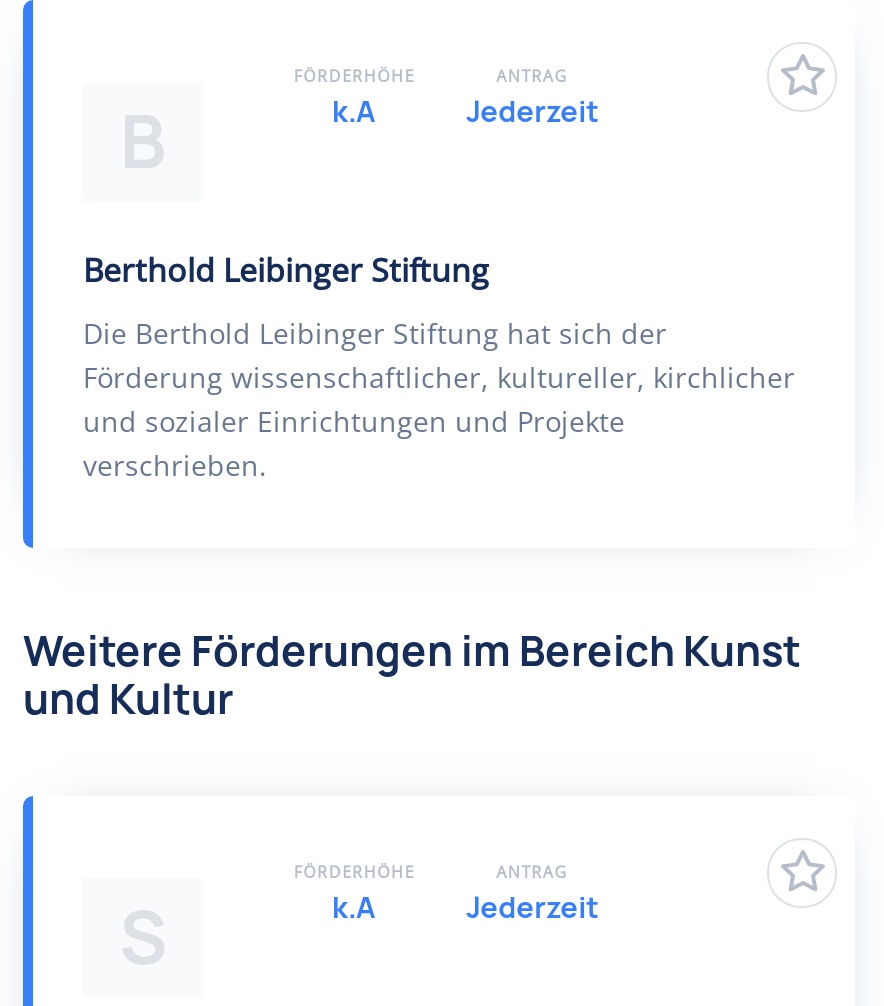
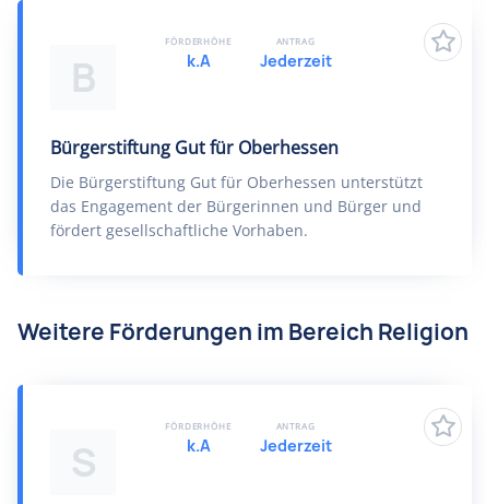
- Berthold Leibinger Stiftung
+ Bürgerstiftung Gut für Oberhessen

- Die Berthold Leibinger Stiftung hat sich der
- Förderung wissenschaftlicher, kultureller, kirchlicher
- und sozialer Einrichtungen und Projekte
- verschrieben.
+ Die Bürgerstiftung Gut für Oberhessen unterstützt
+ das Engagement der Bürgerinnen und Bürger und
+ fördert gesellschaftliche Vorhaben.

- Weitere Förderungen im Bereich Kunst
- und Kultur
+ Weitere Förderungen im Bereich Religion
